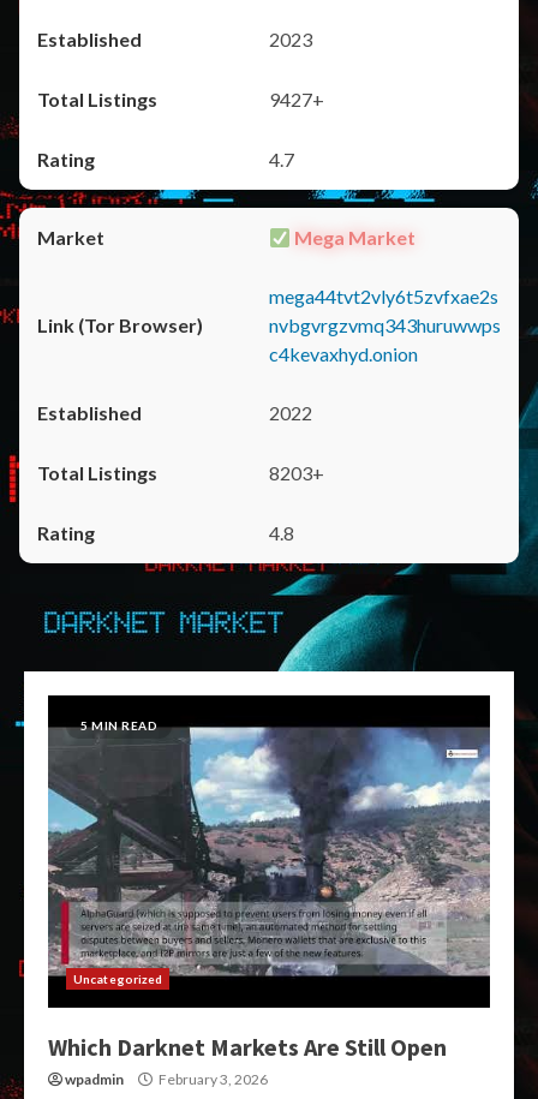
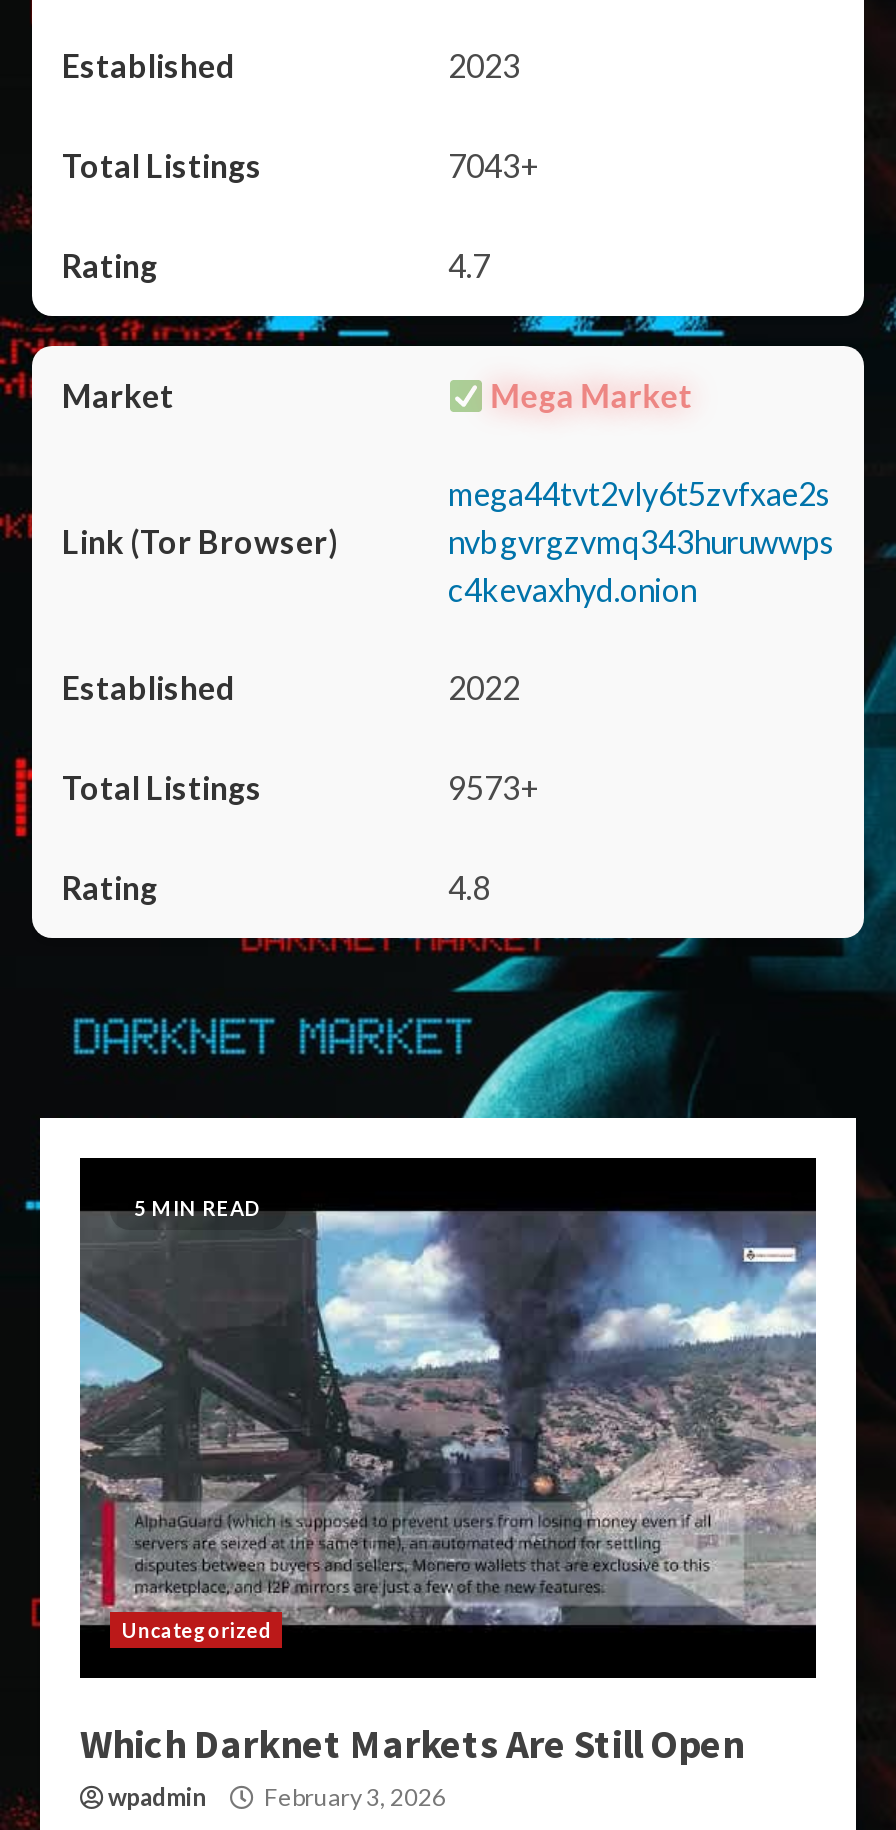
- 9427+
+ 7043+

- 8203+
+ 9573+
